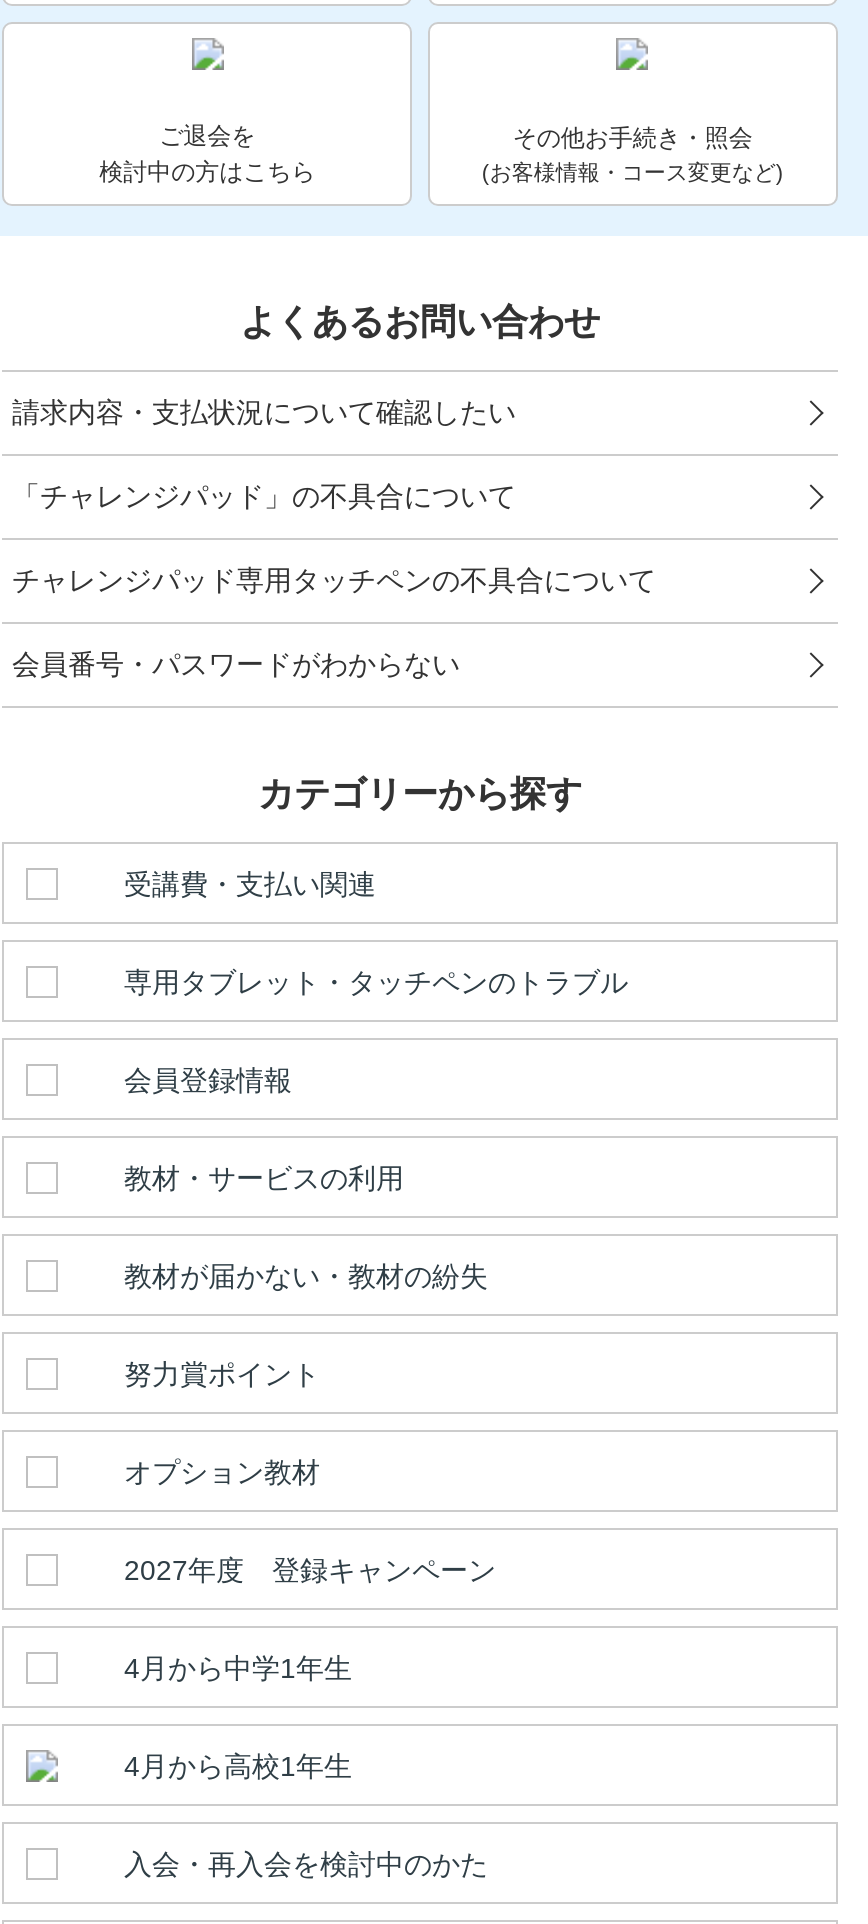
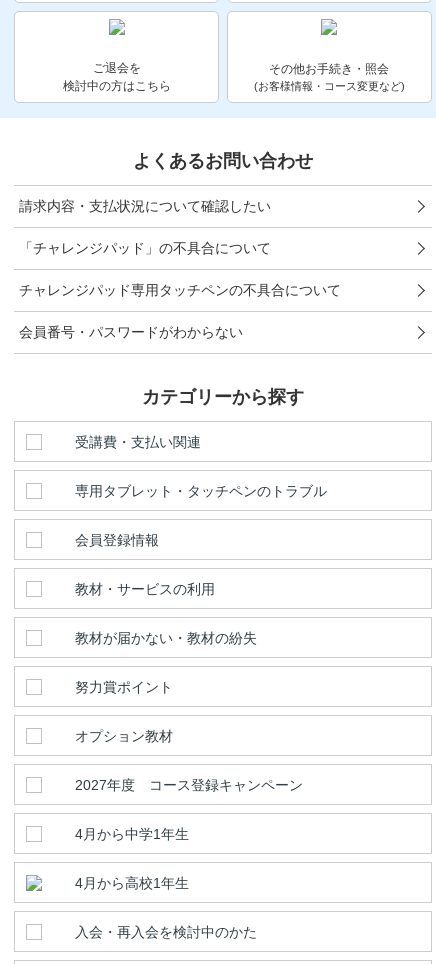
- 2027年度 登録キャンペーン
+ 2027年度 コース登録キャンペーン
